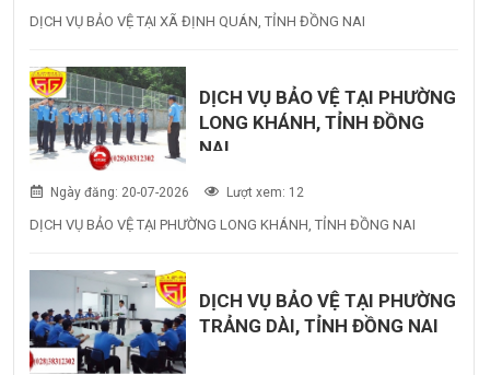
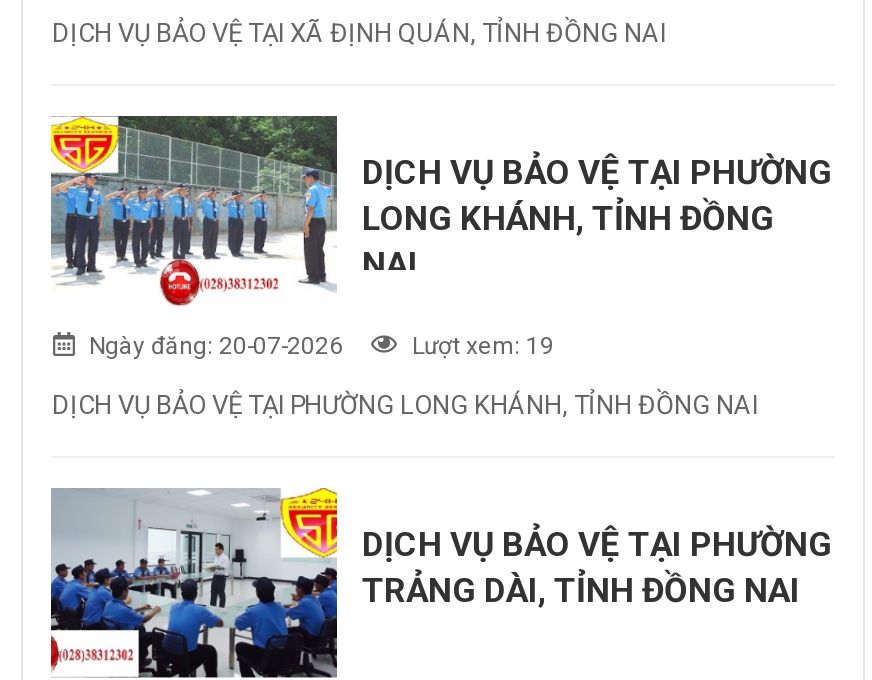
- Lượt xem: 12
+ Lượt xem: 19
